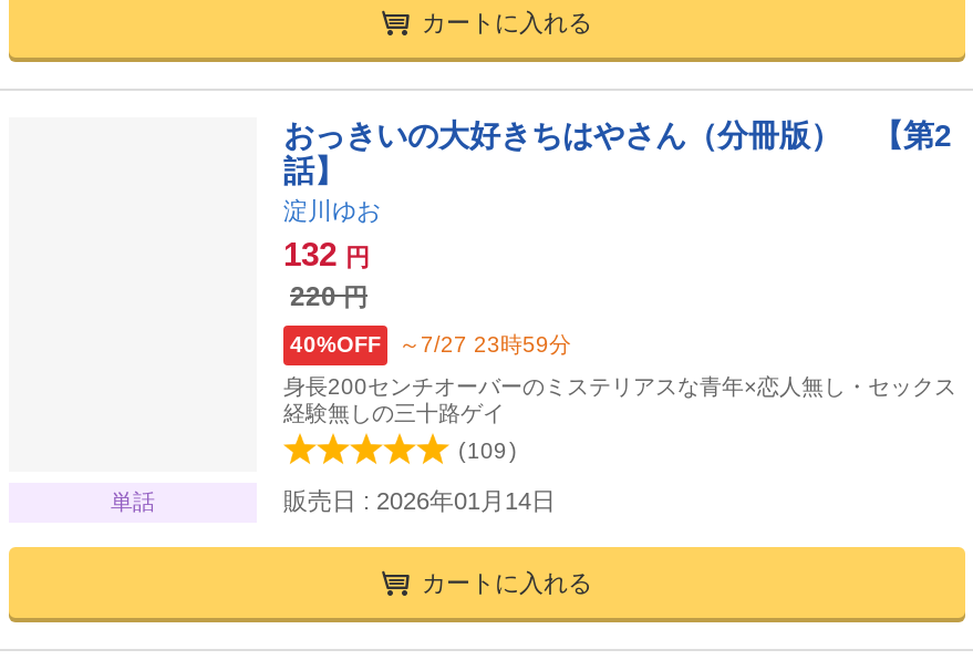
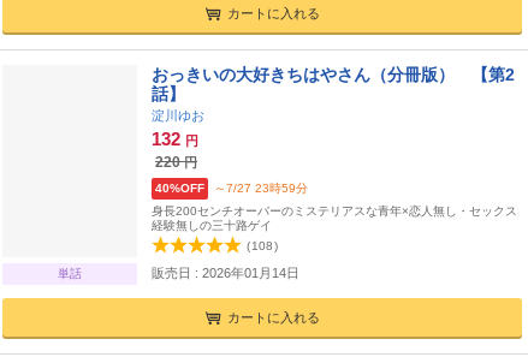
- (109)
+ (108)
